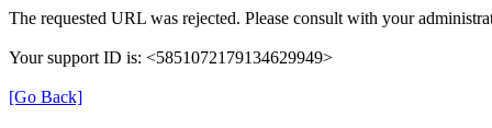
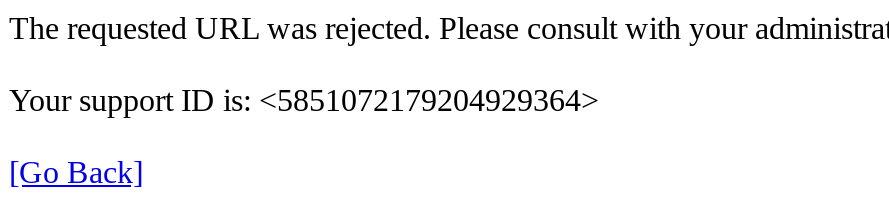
- Your support ID is: <5851072179134629949>
+ Your support ID is: <5851072179204929364>
